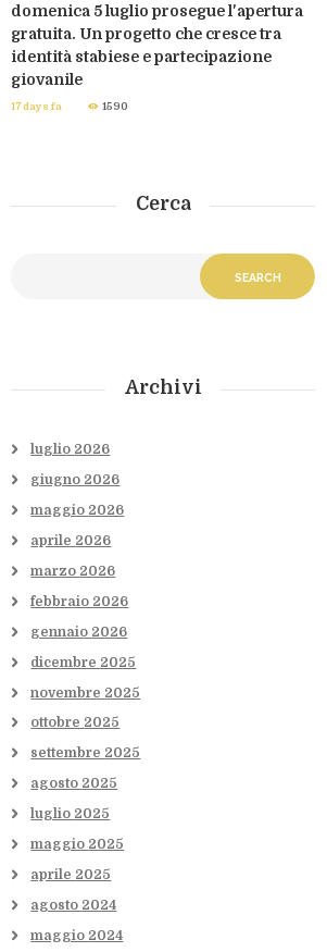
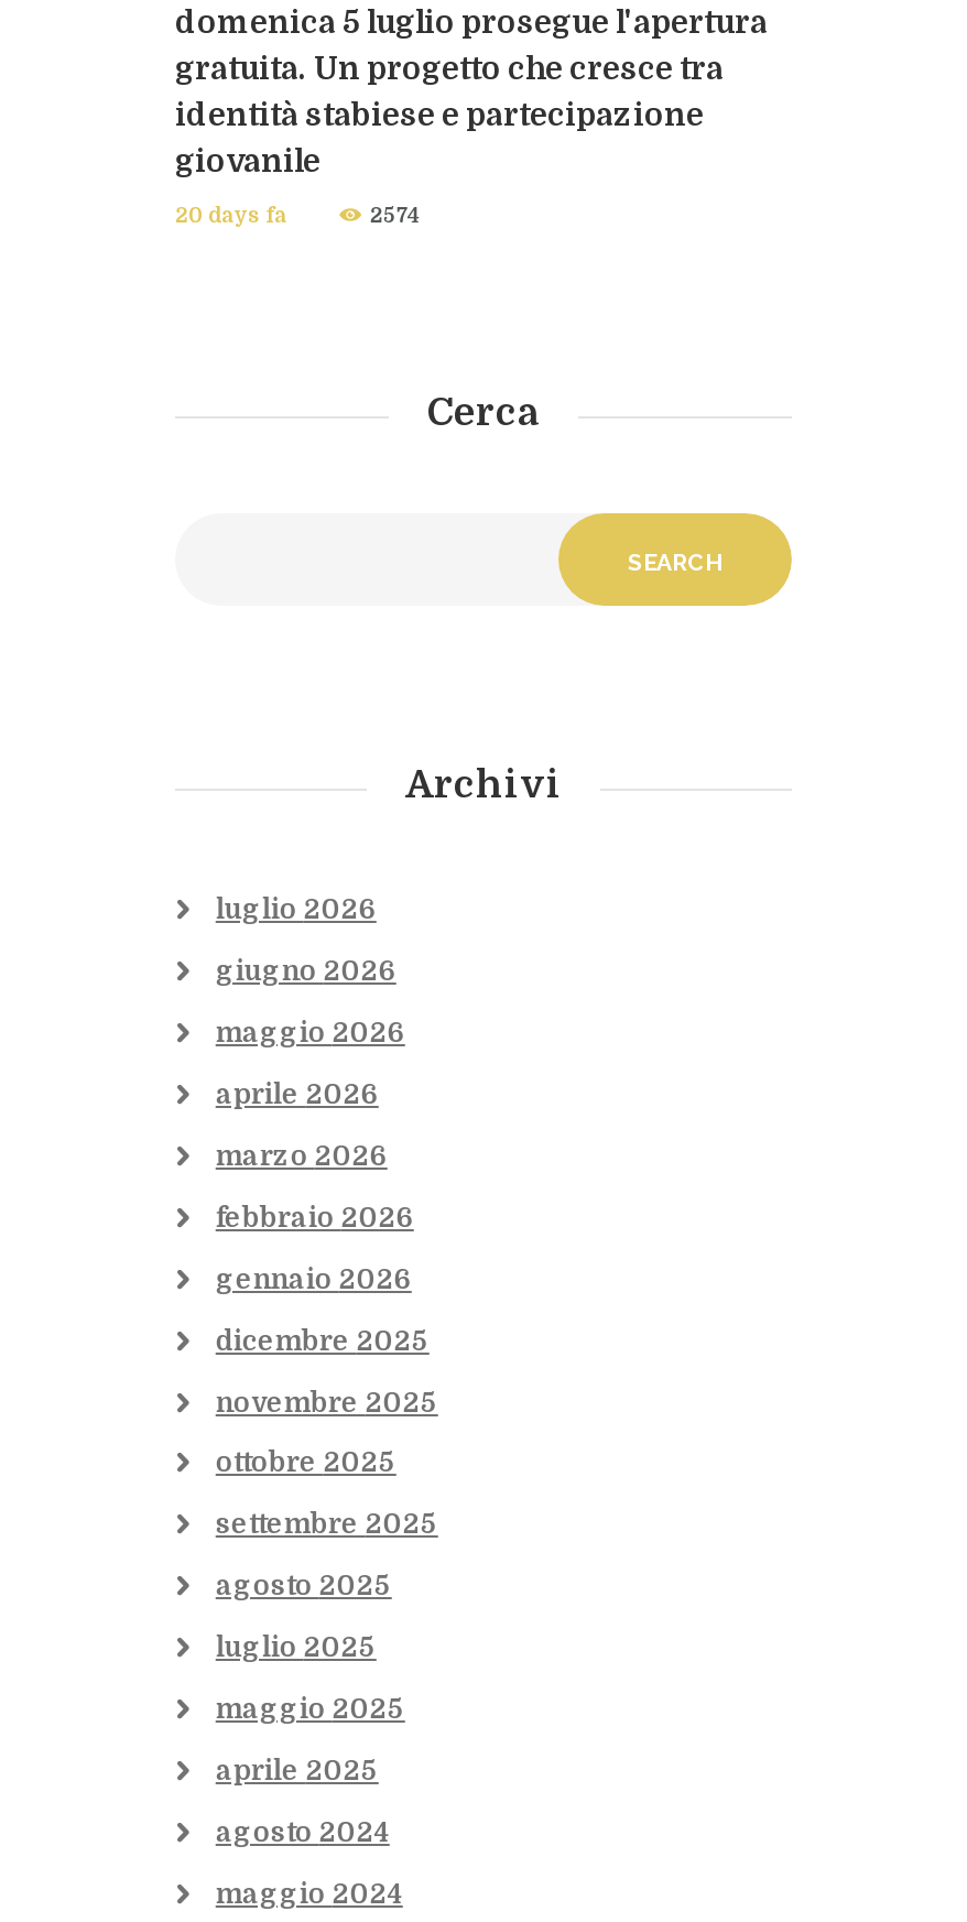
- 17 days fa
+ 20 days fa

- 1590
+ 2574
